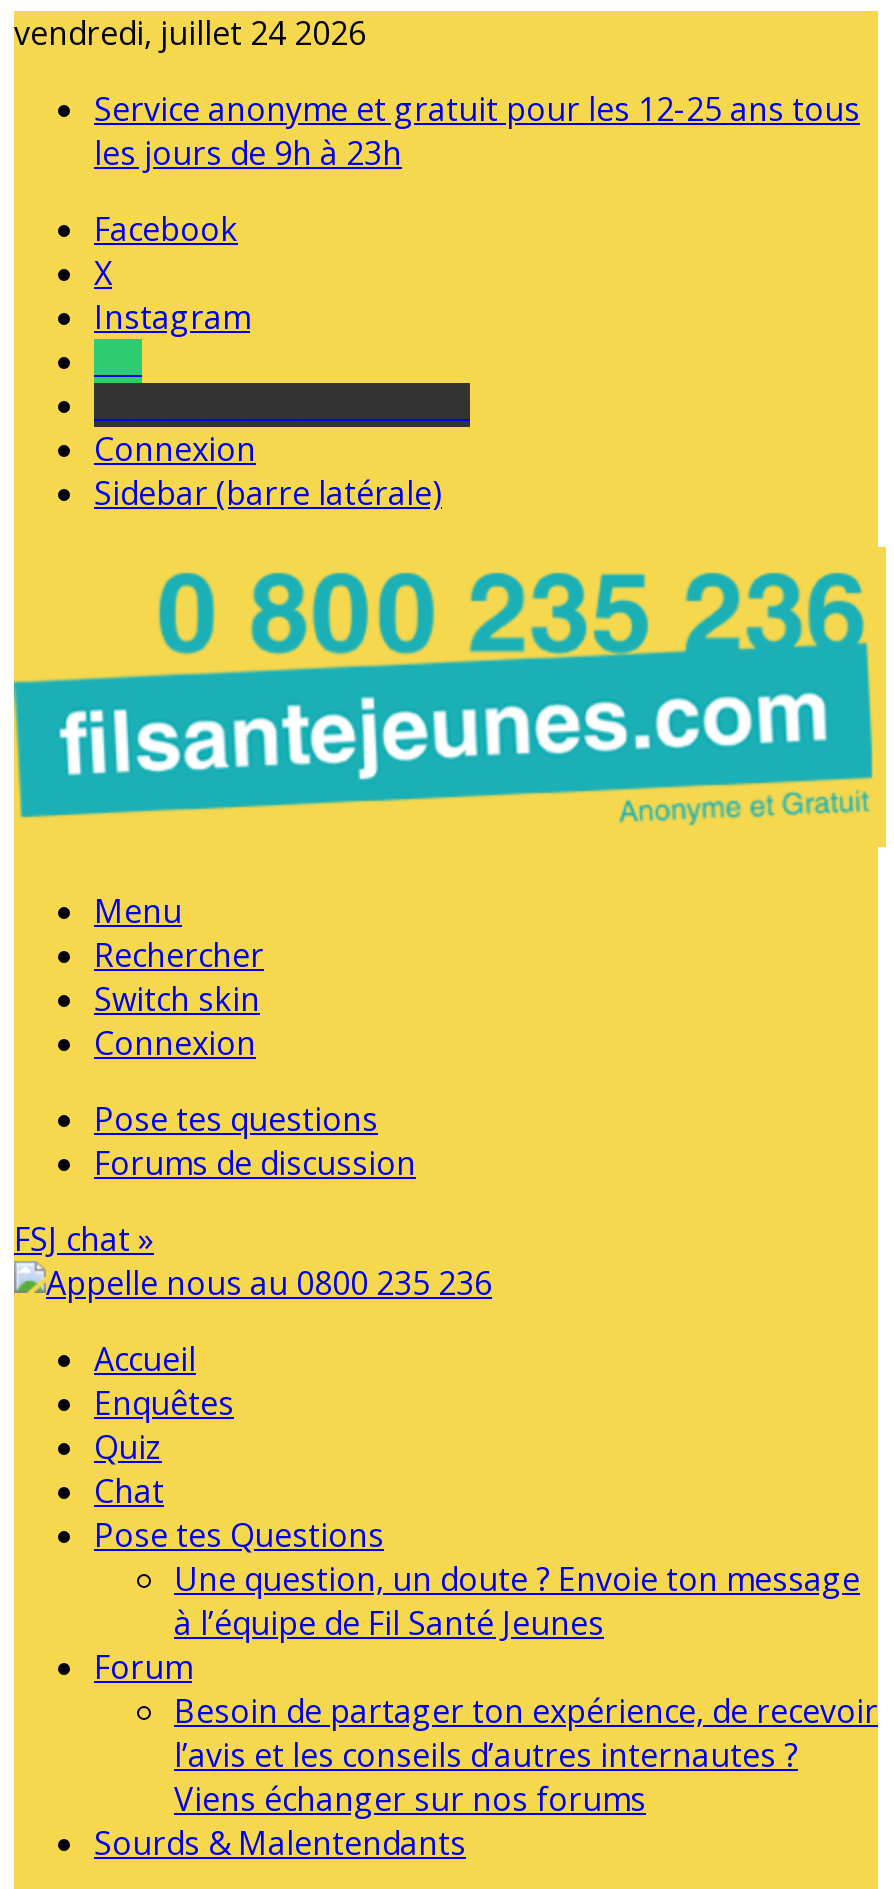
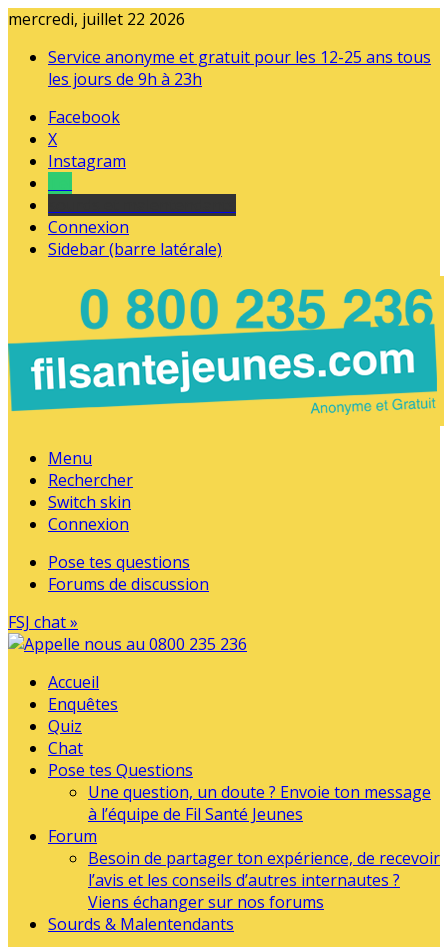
- vendredi, juillet 24 2026
+ mercredi, juillet 22 2026
